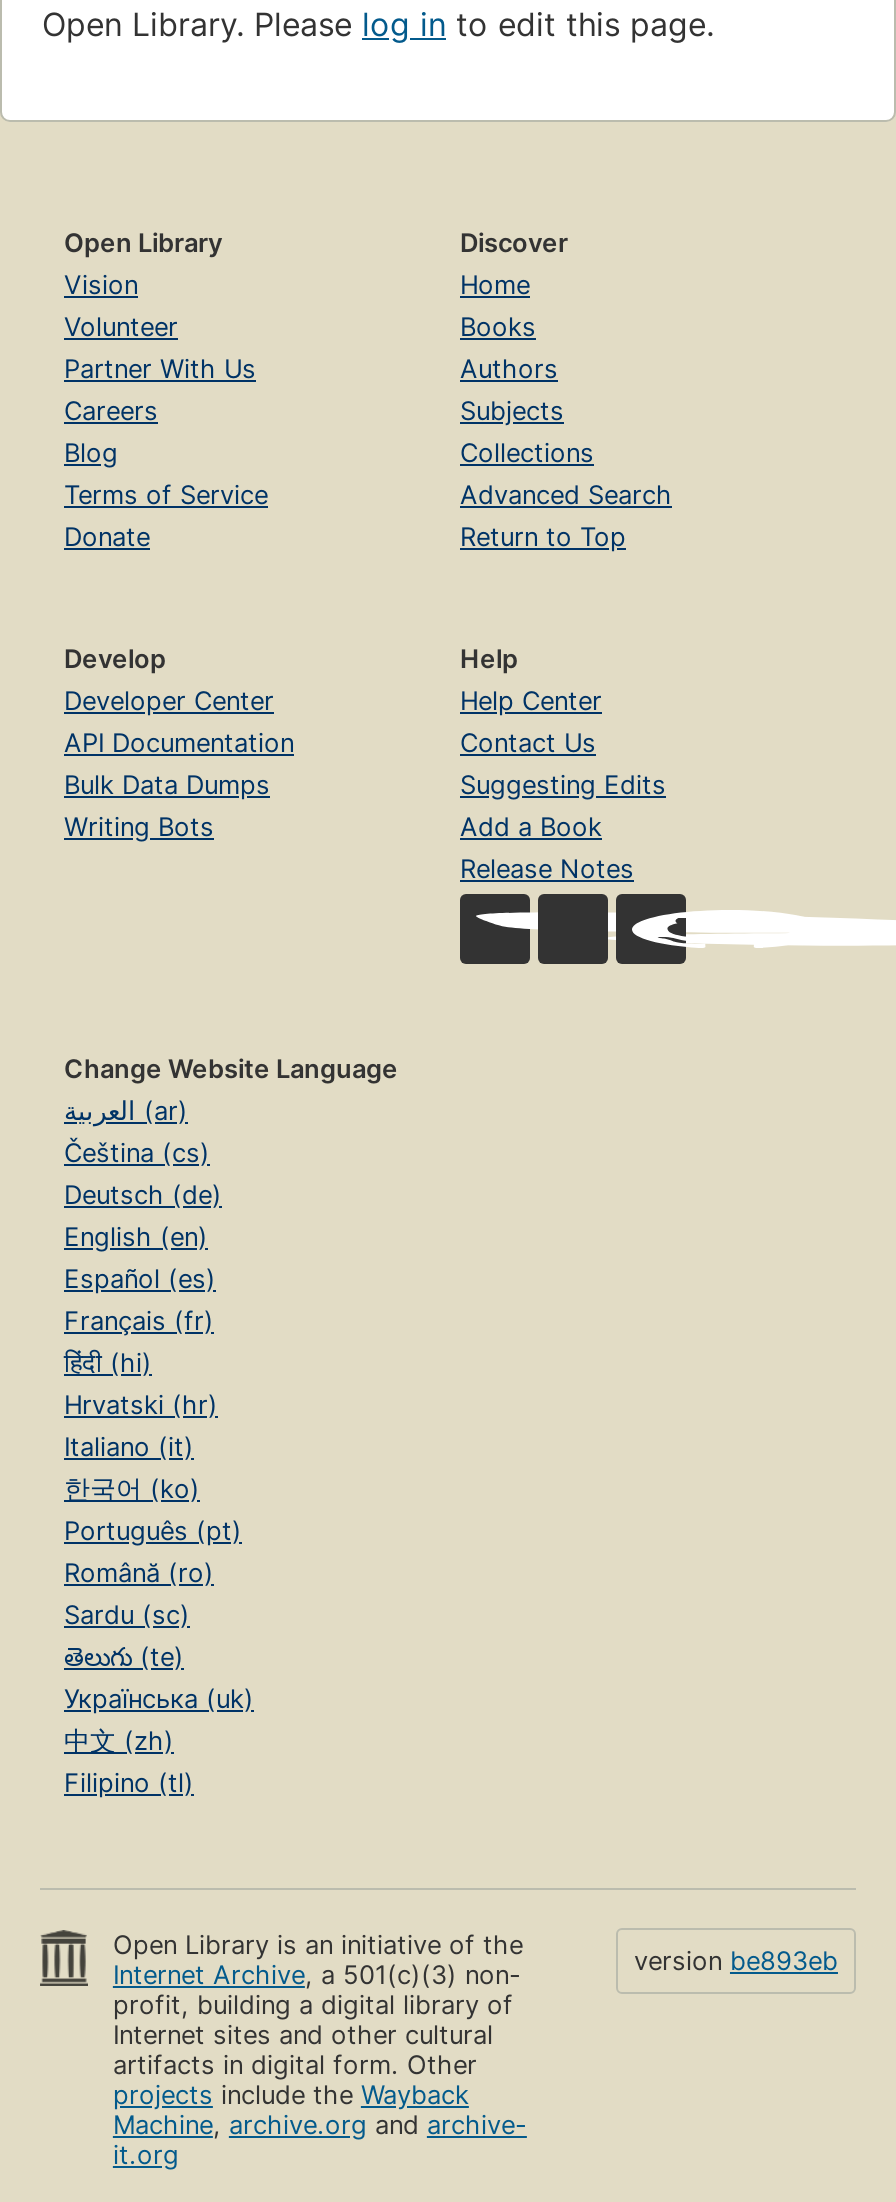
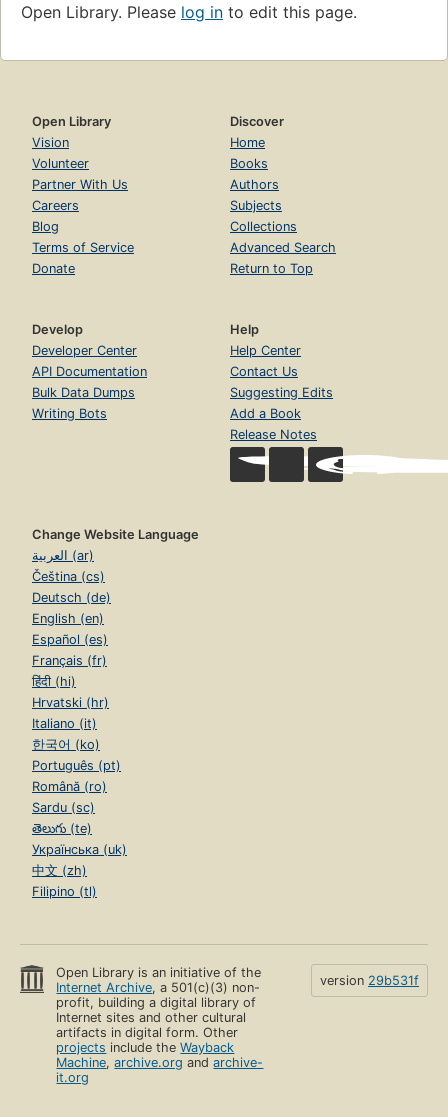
- version be893eb
+ version 29b531f
